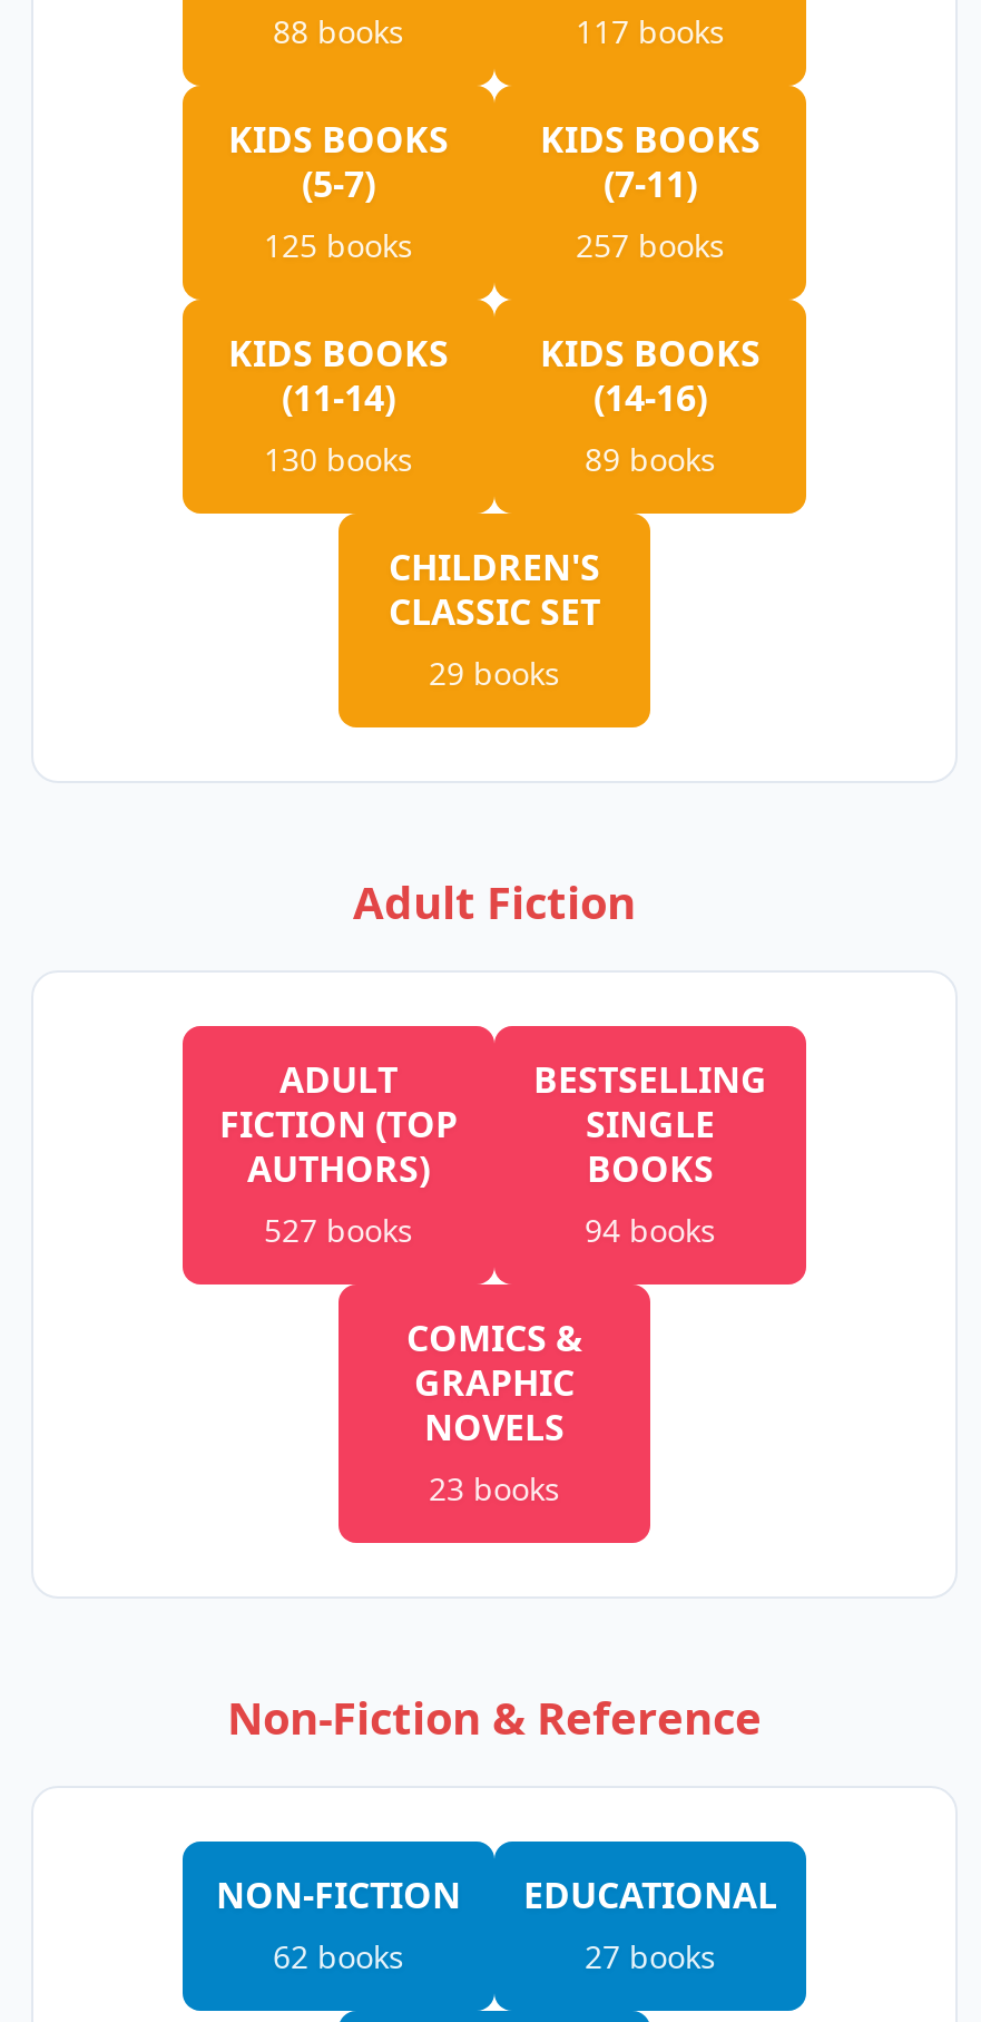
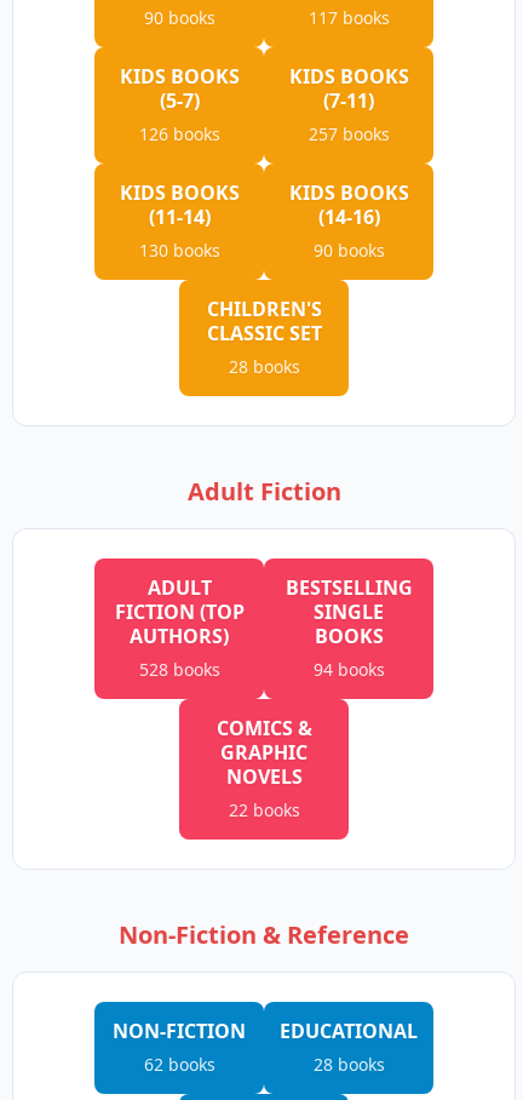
- 88 books
+ 90 books

- 125 books
+ 126 books

- 89 books
+ 90 books

- 29 books
+ 28 books

- 527 books
+ 528 books

- 23 books
+ 22 books

- 27 books
+ 28 books
